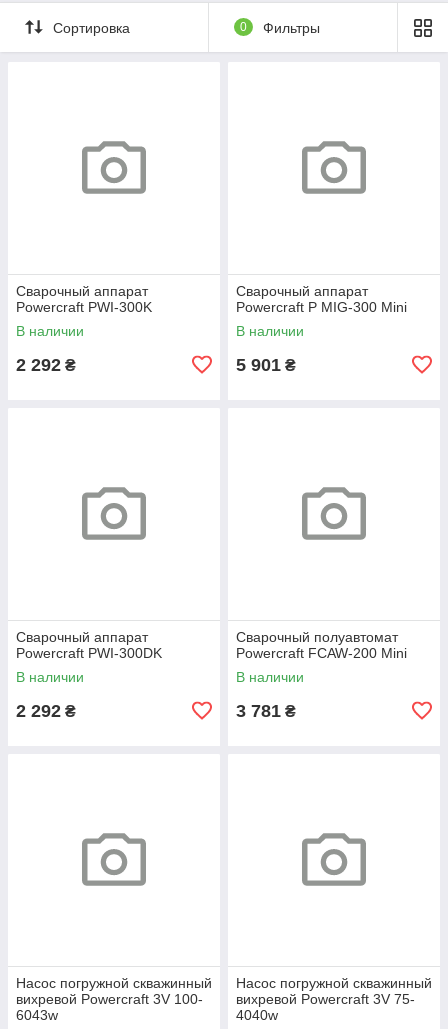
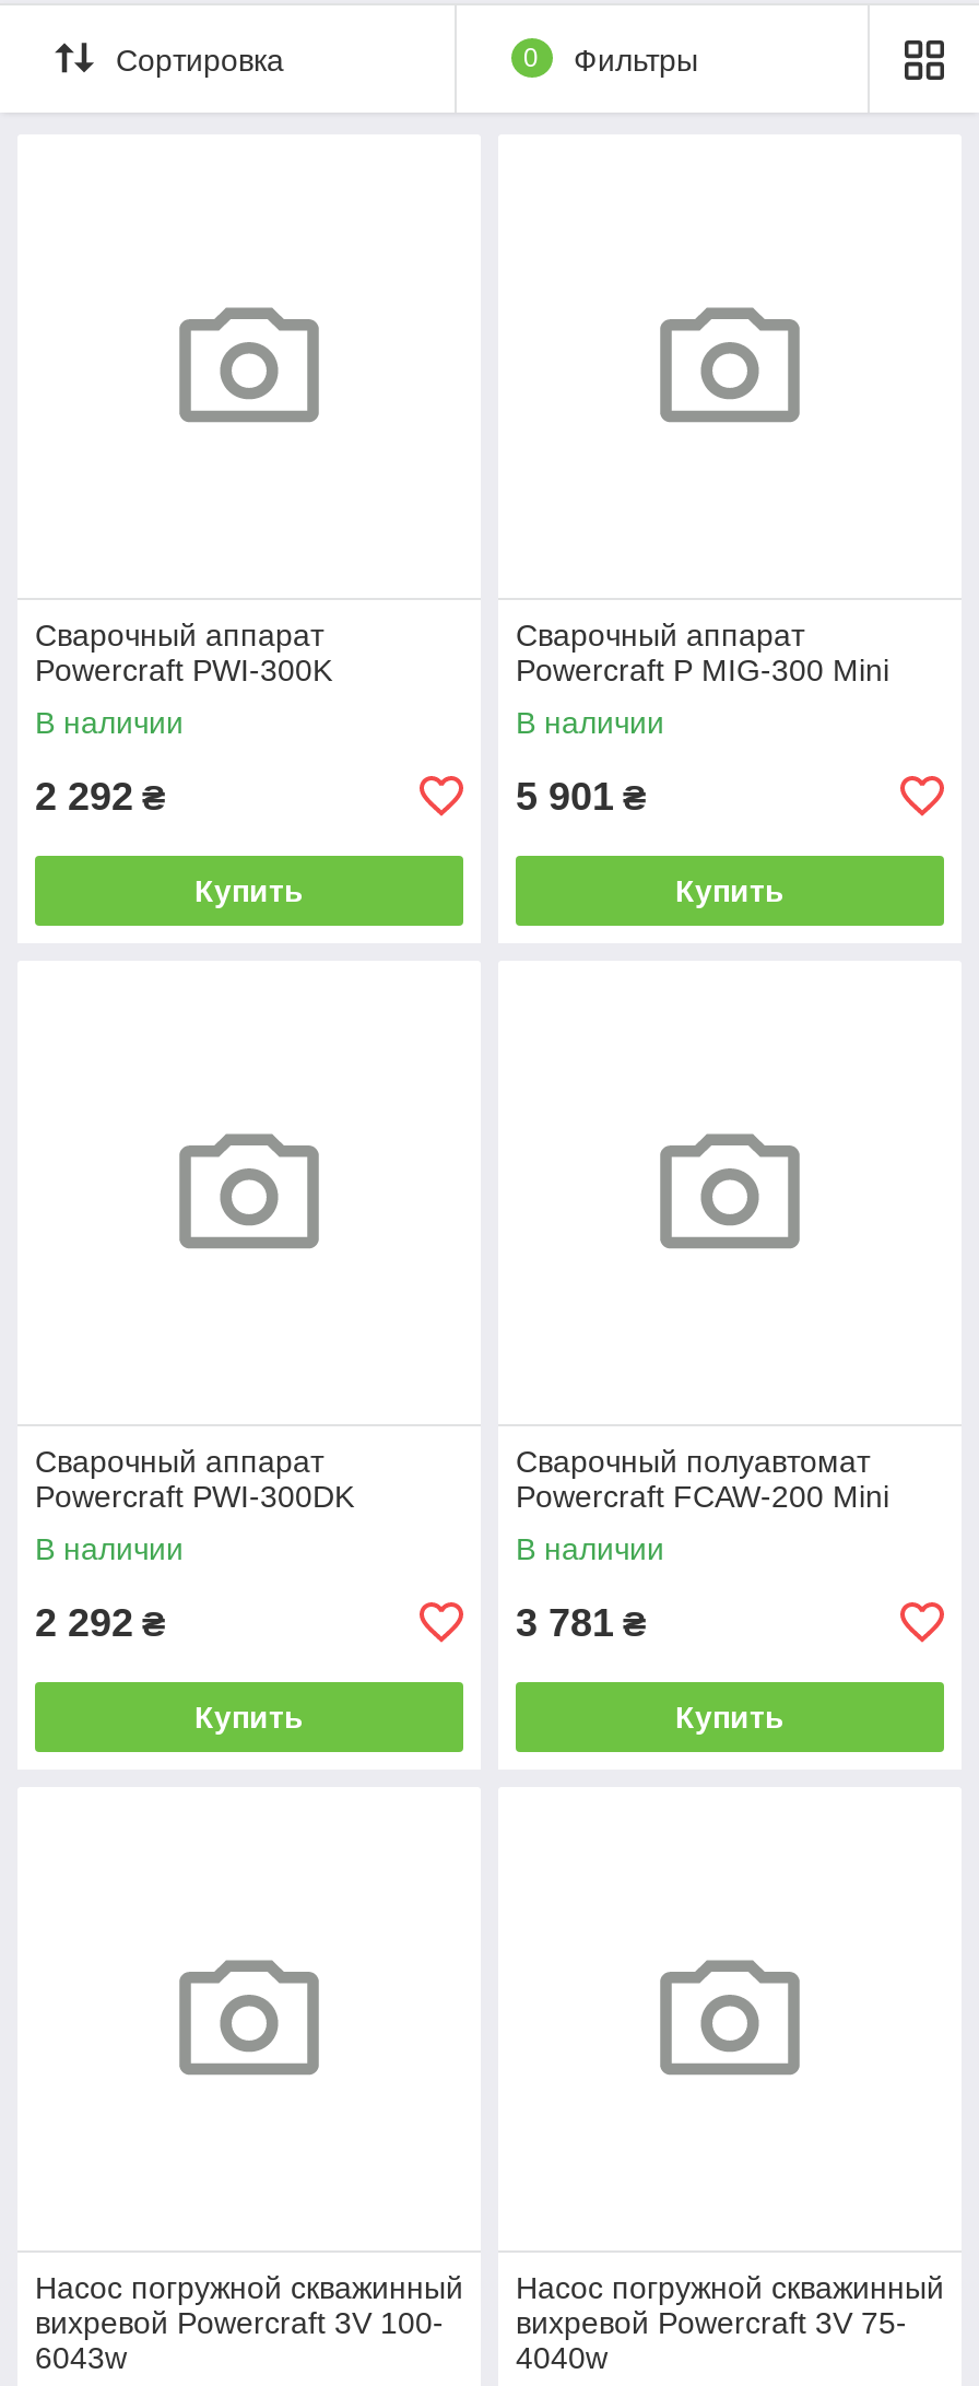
+ Купить

+ Купить

+ Купить

+ Купить
